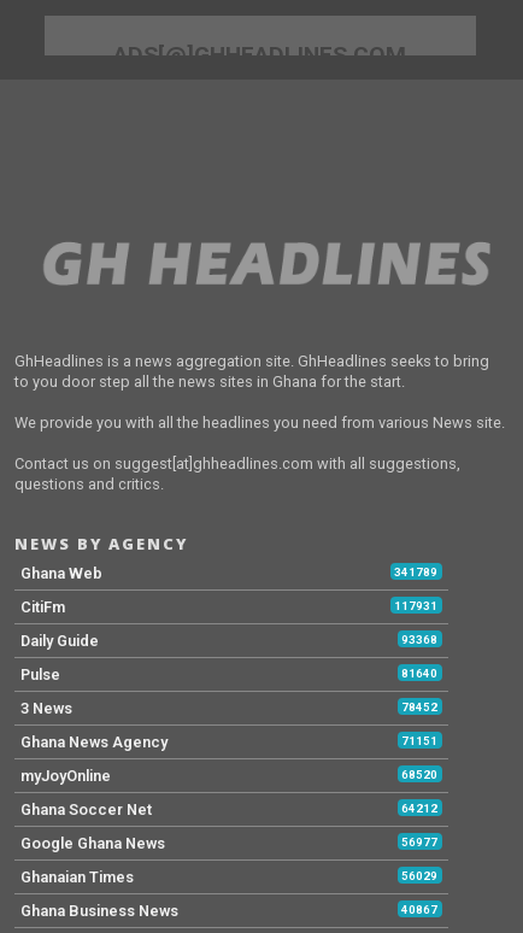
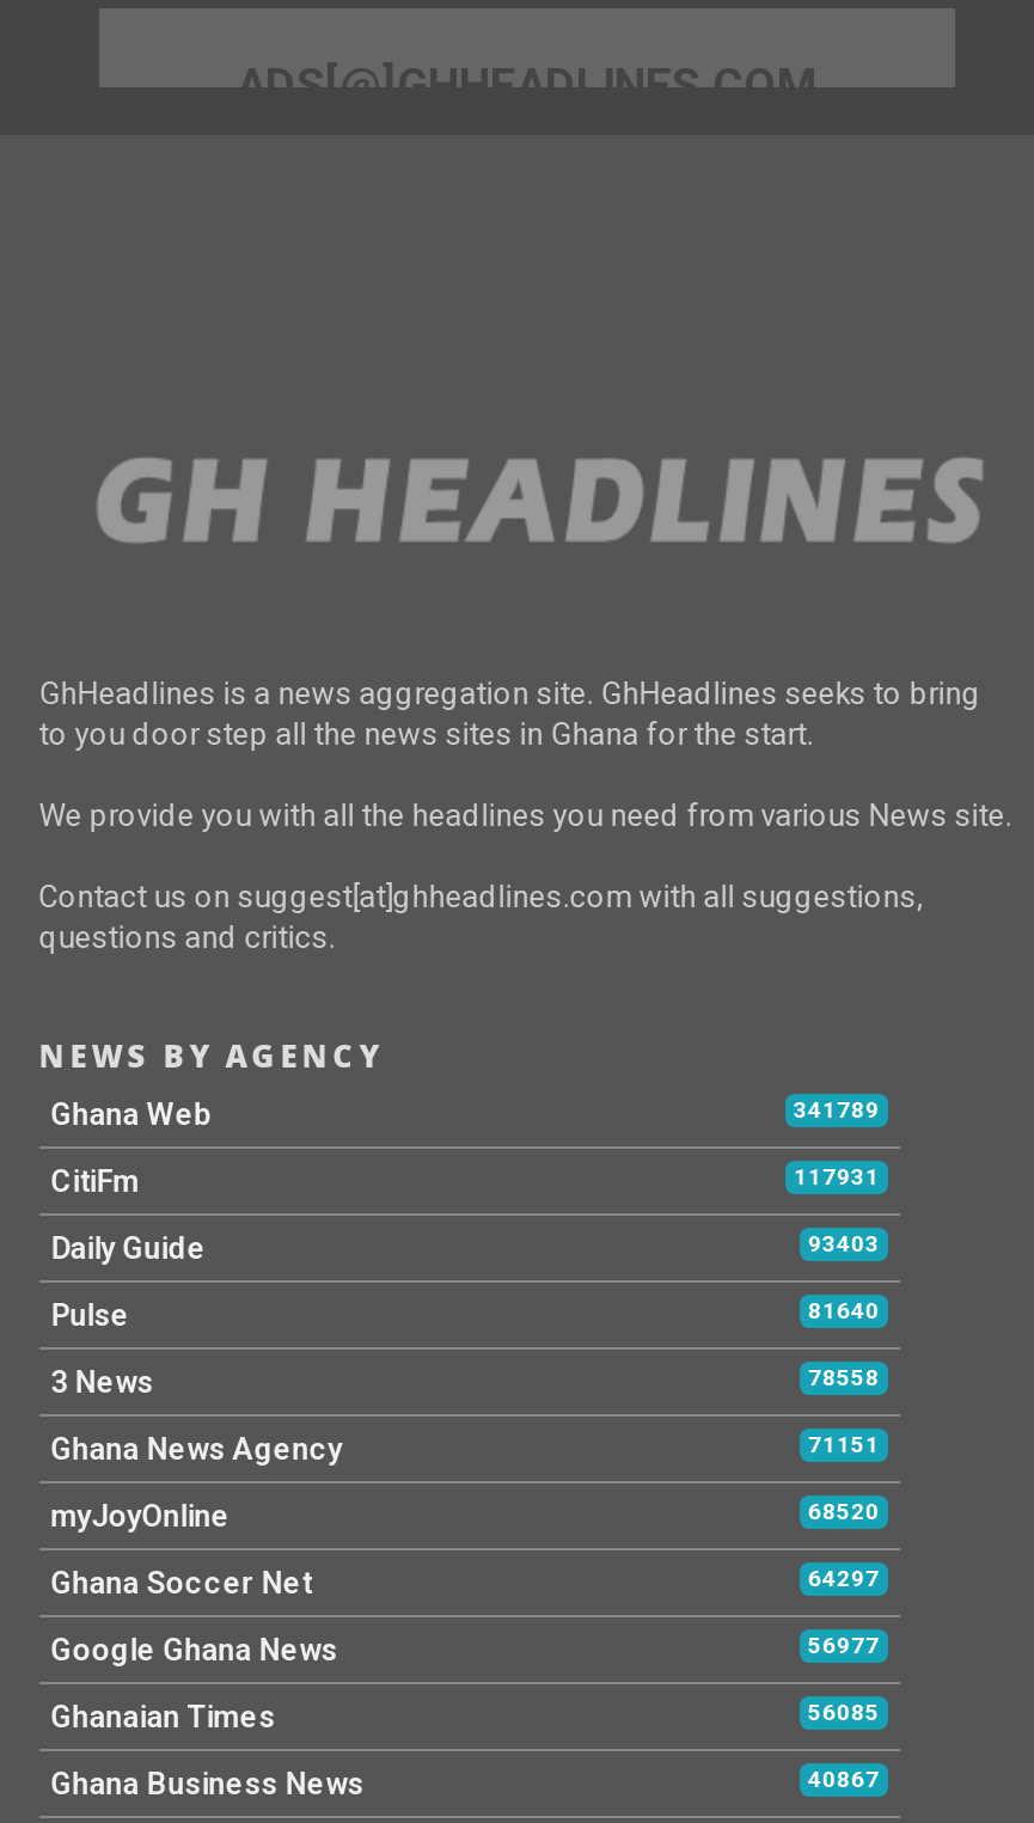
- 93368
+ 93403

- 78452
+ 78558

- 64212
+ 64297

- 56029
+ 56085
